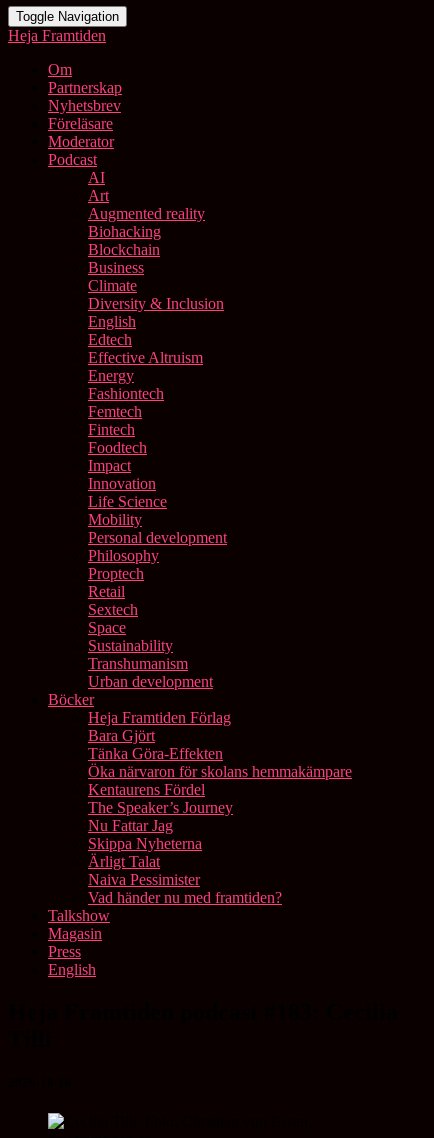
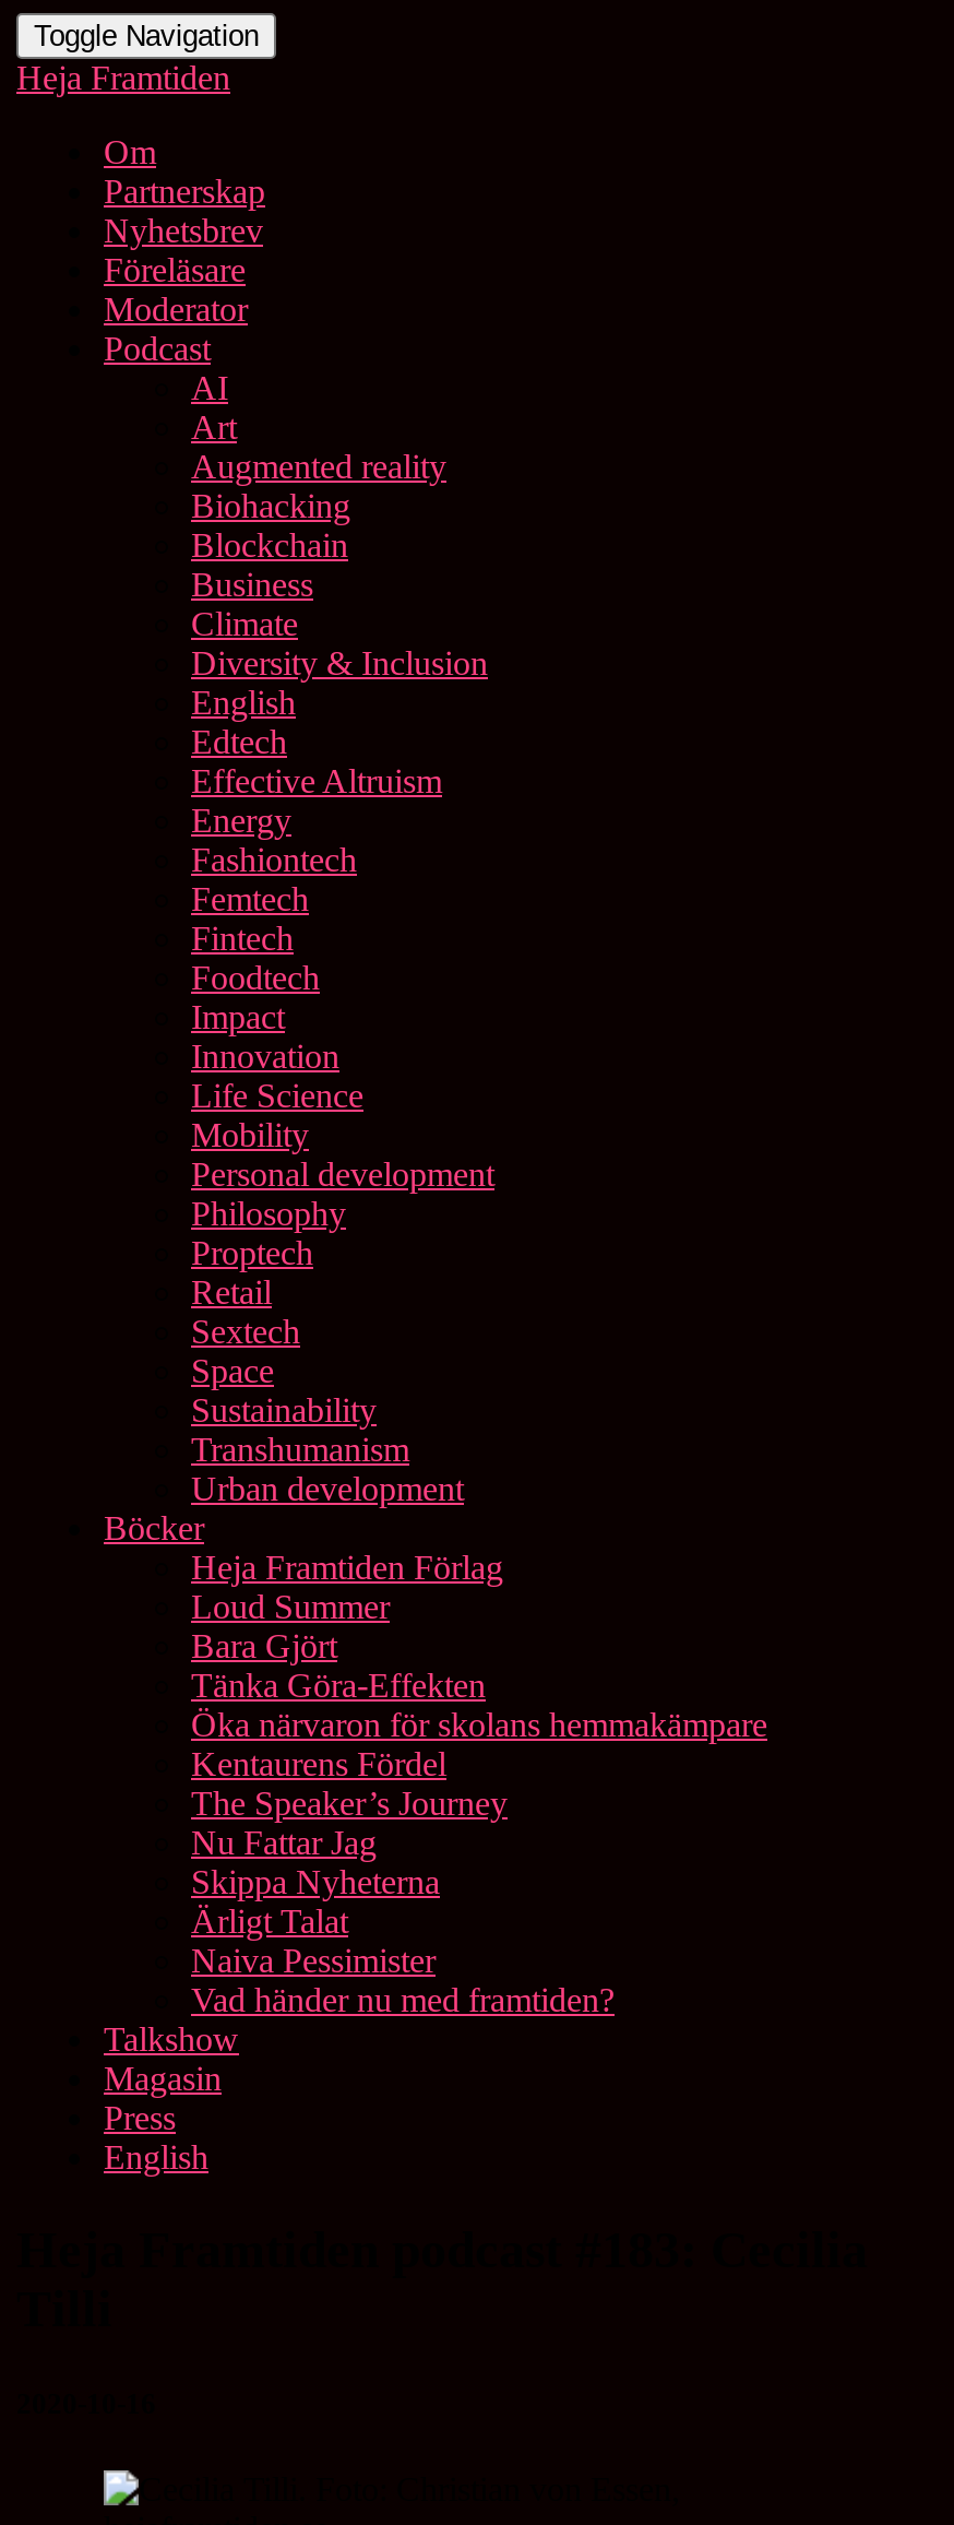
+ Loud Summer
